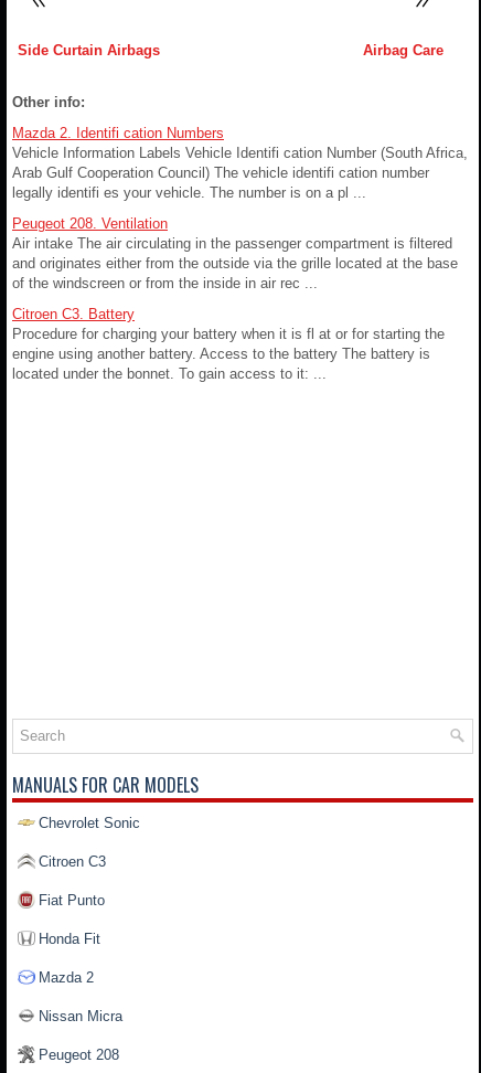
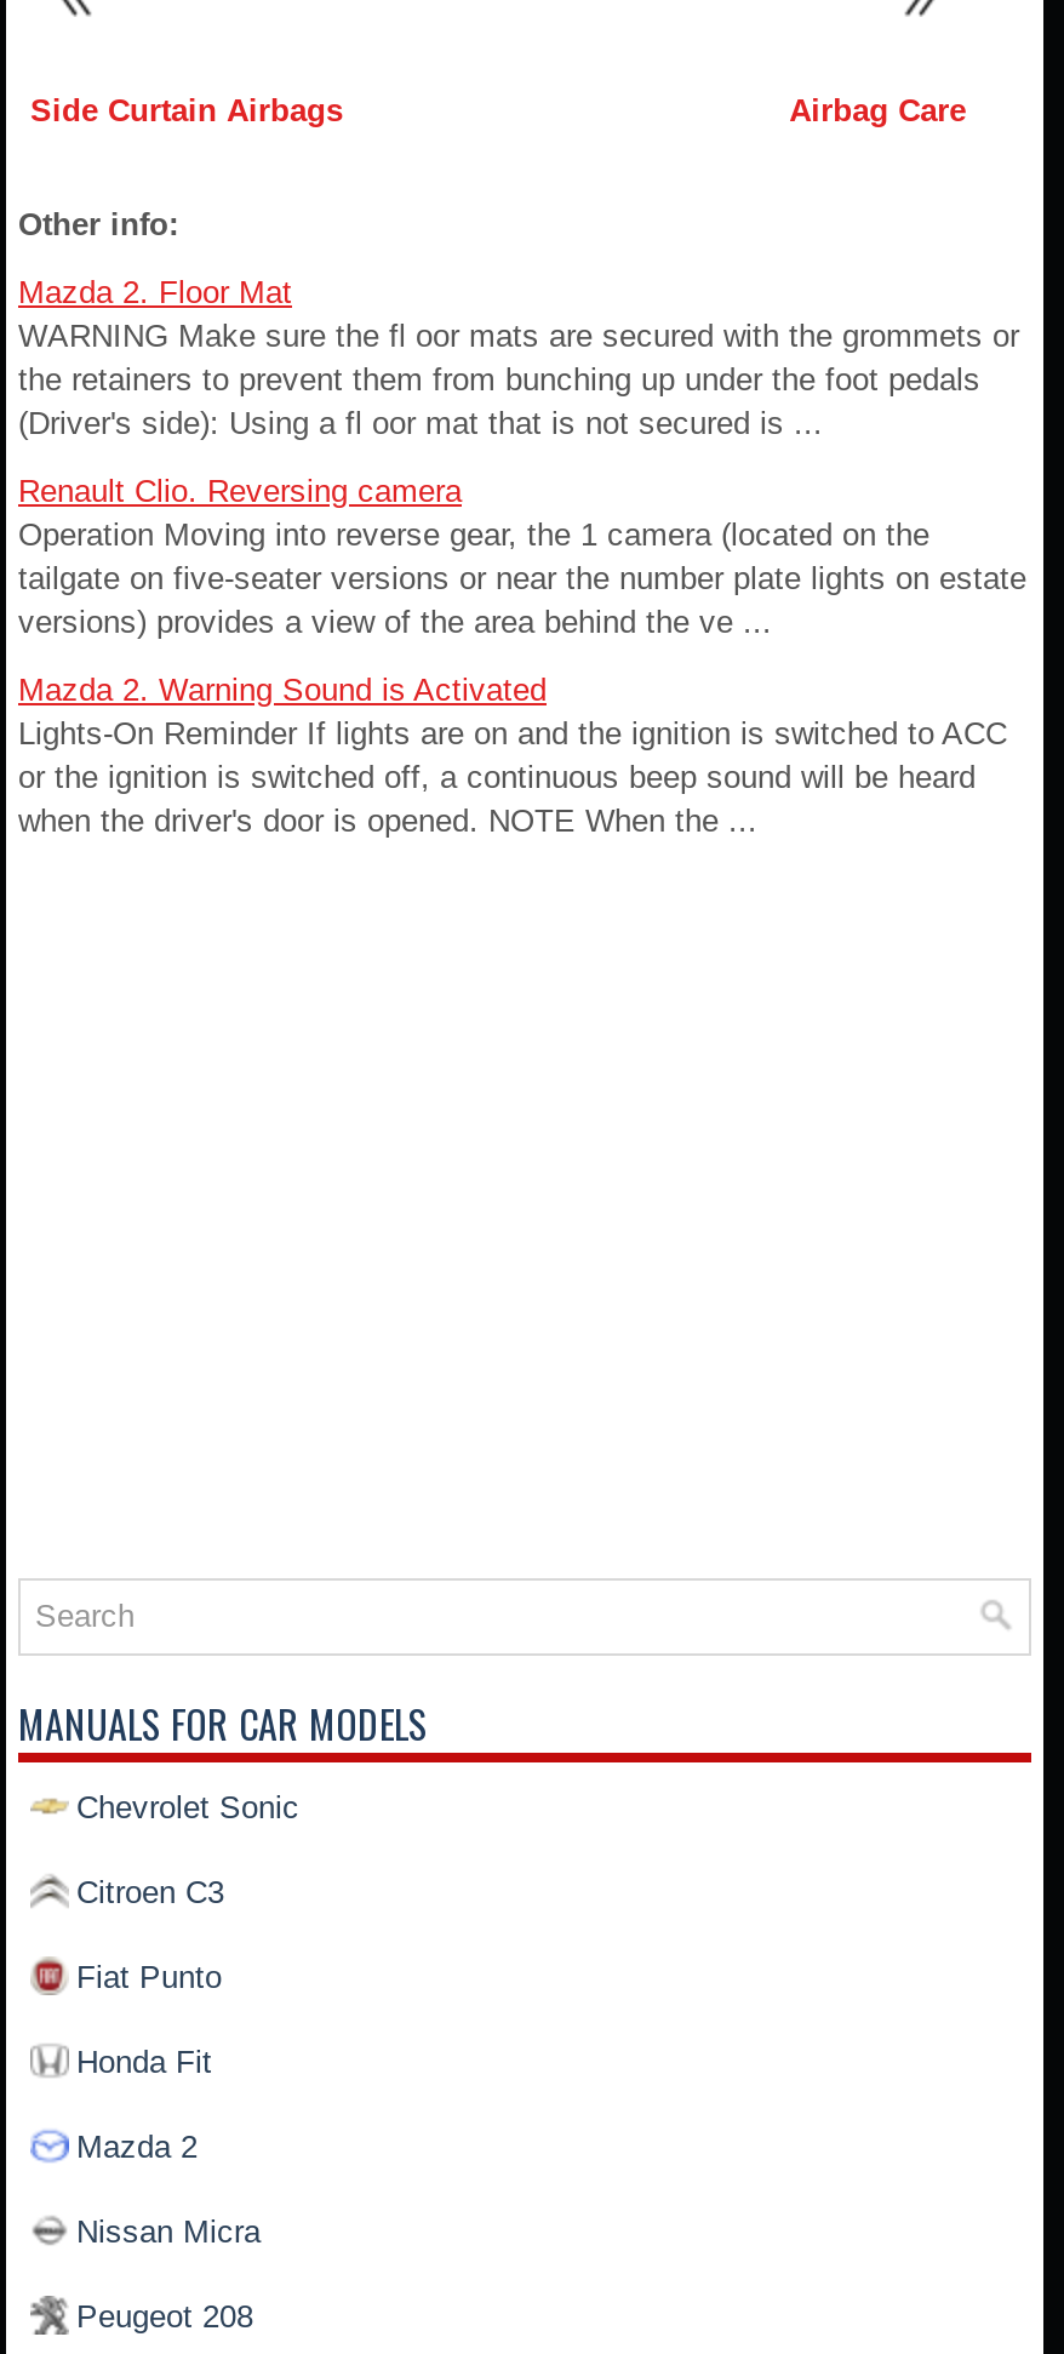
- Mazda 2. Identifi cation Numbers
- Vehicle Information Labels Vehicle Identifi cation Number (South Africa,
- Arab Gulf Cooperation Council) The vehicle identifi cation number
- legally identifi es your vehicle. The number is on a pl ...
+ Mazda 2. Floor Mat
+ WARNING Make sure the fl oor mats are secured with the grommets or
+ the retainers to prevent them from bunching up under the foot pedals
+ (Driver's side): Using a fl oor mat that is not secured is ...

- Peugeot 208. Ventilation
- Air intake The air circulating in the passenger compartment is filtered
- and originates either from the outside via the grille located at the base
- of the windscreen or from the inside in air rec ...
+ Renault Clio. Reversing camera
+ Operation Moving into reverse gear, the 1 camera (located on the
+ tailgate on five-seater versions or near the number plate lights on estate
+ versions) provides a view of the area behind the ve ...

- Citroen C3. Battery
- Procedure for charging your battery when it is fl at or for starting the
- engine using another battery. Access to the battery The battery is
- located under the bonnet. To gain access to it: ...
+ Mazda 2. Warning Sound is Activated
+ Lights-On Reminder If lights are on and the ignition is switched to ACC
+ or the ignition is switched off, a continuous beep sound will be heard
+ when the driver's door is opened. NOTE When the ...
